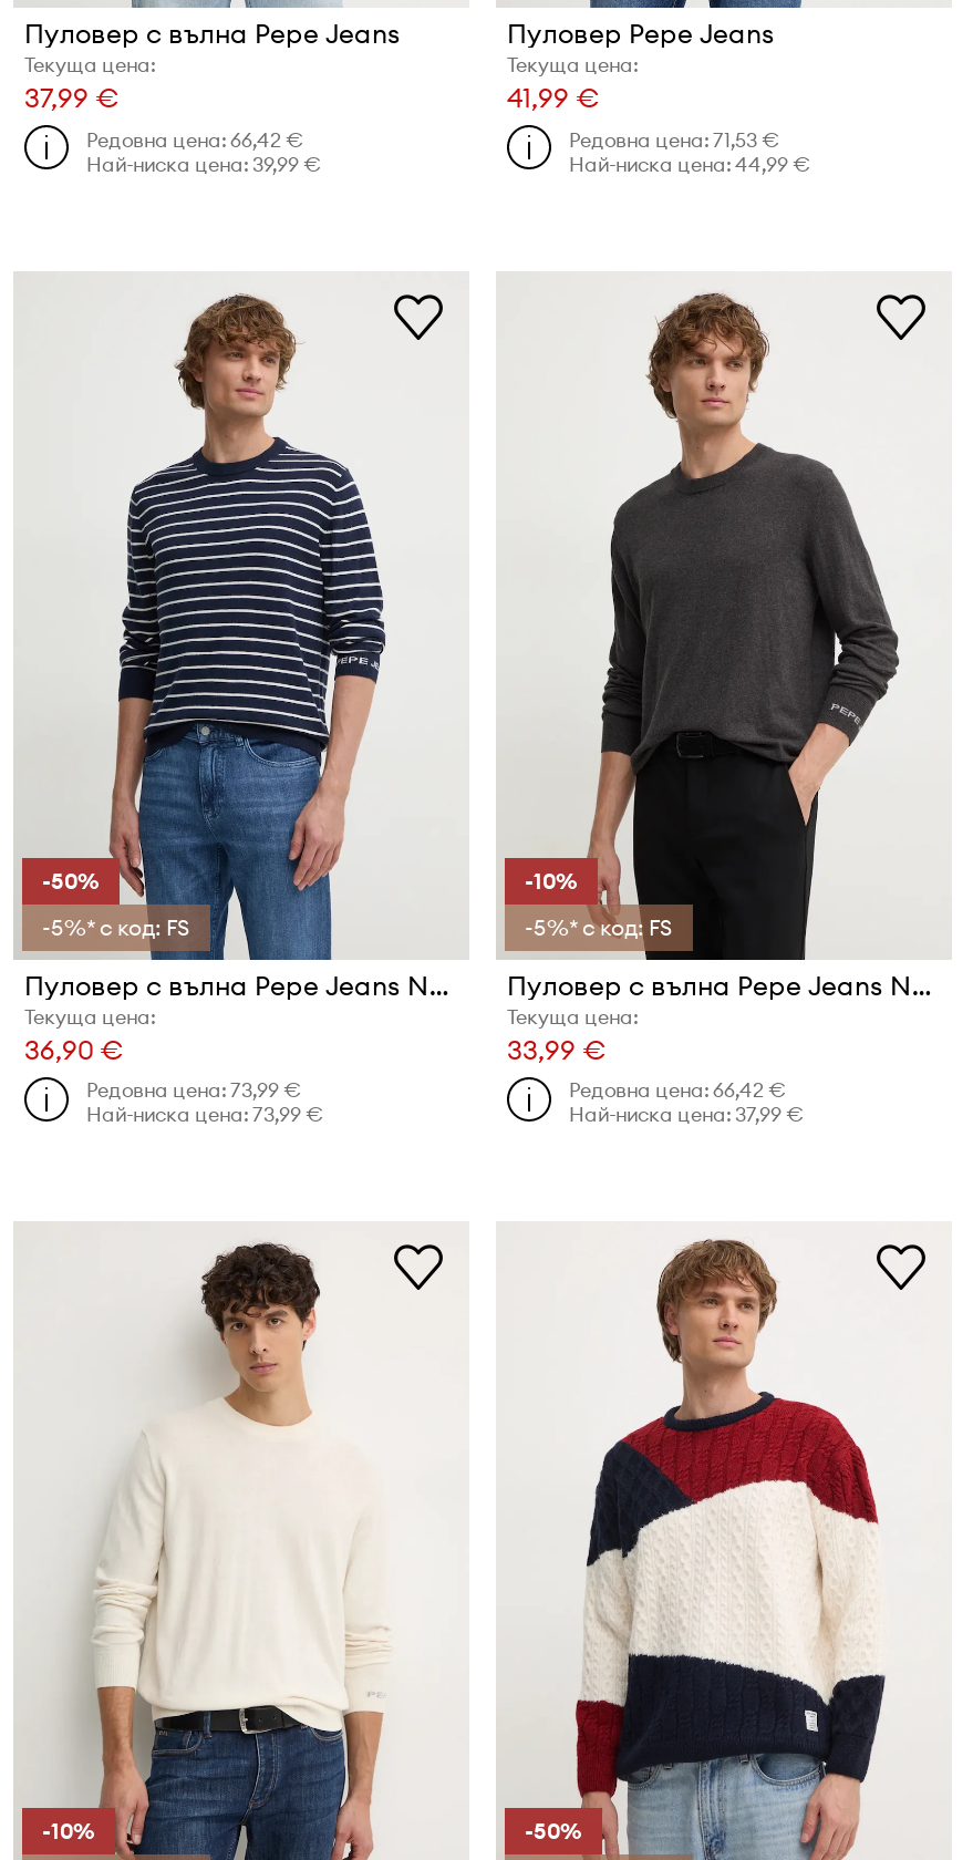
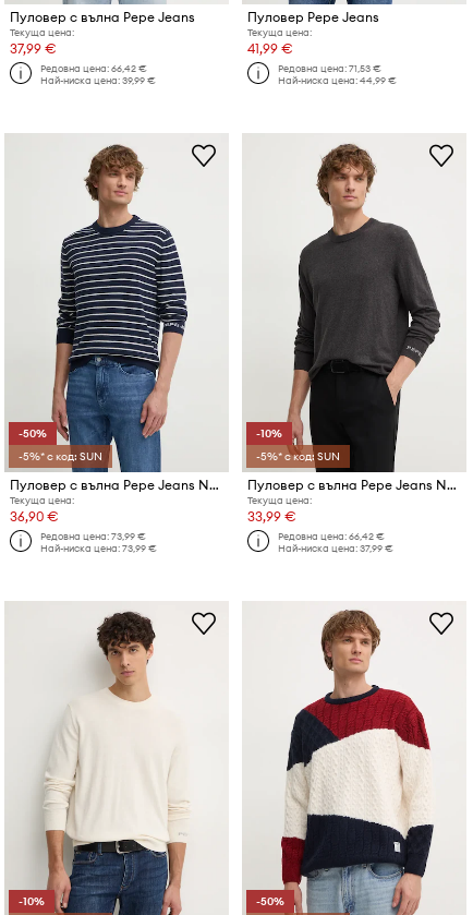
- -5%* с код: FS
+ -5%* с код: SUN

- -5%* с код: FS
+ -5%* с код: SUN
